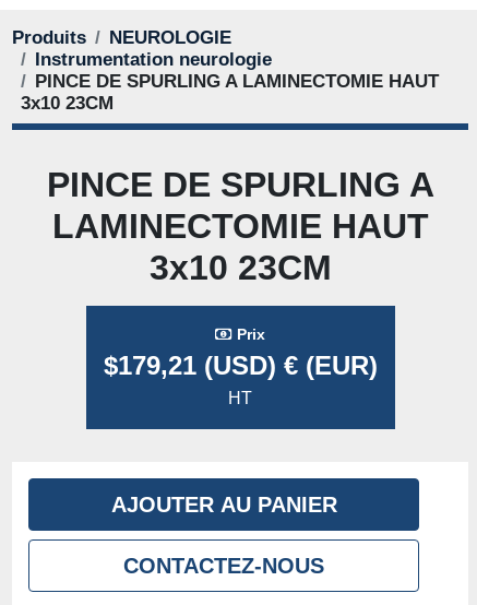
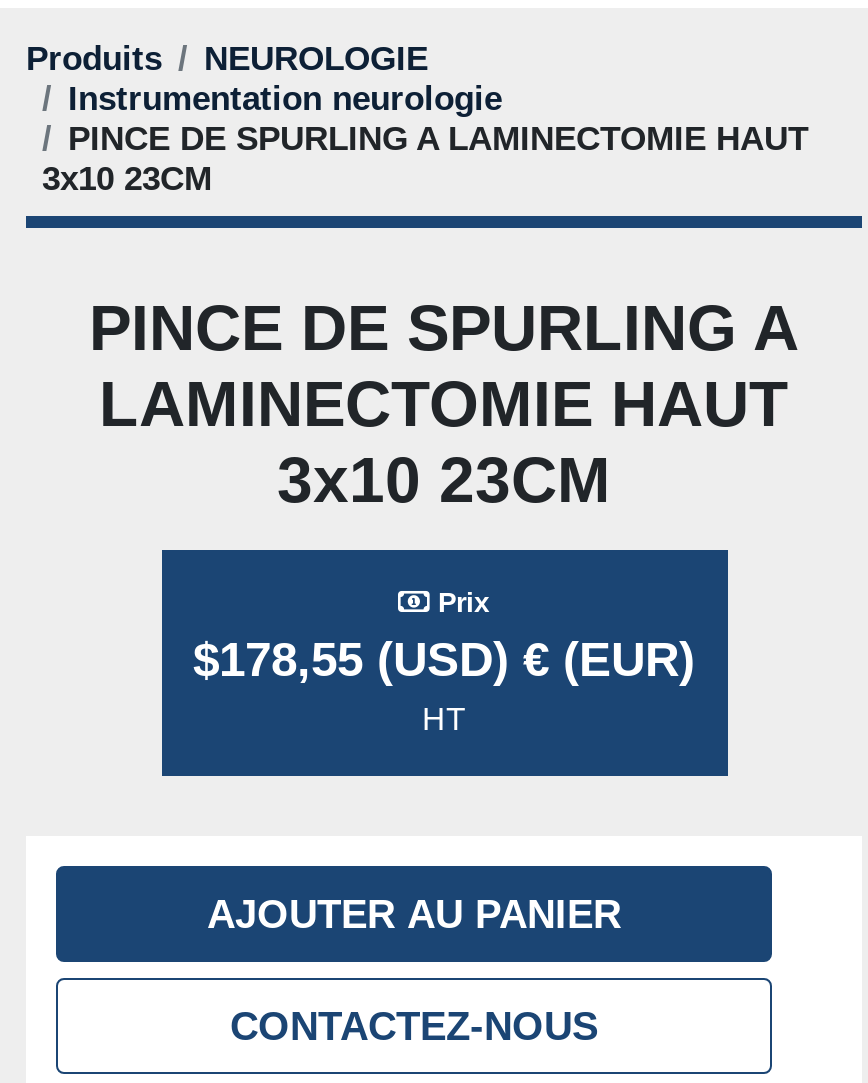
- $179,21 (USD) € (EUR)
+ $178,55 (USD) € (EUR)
